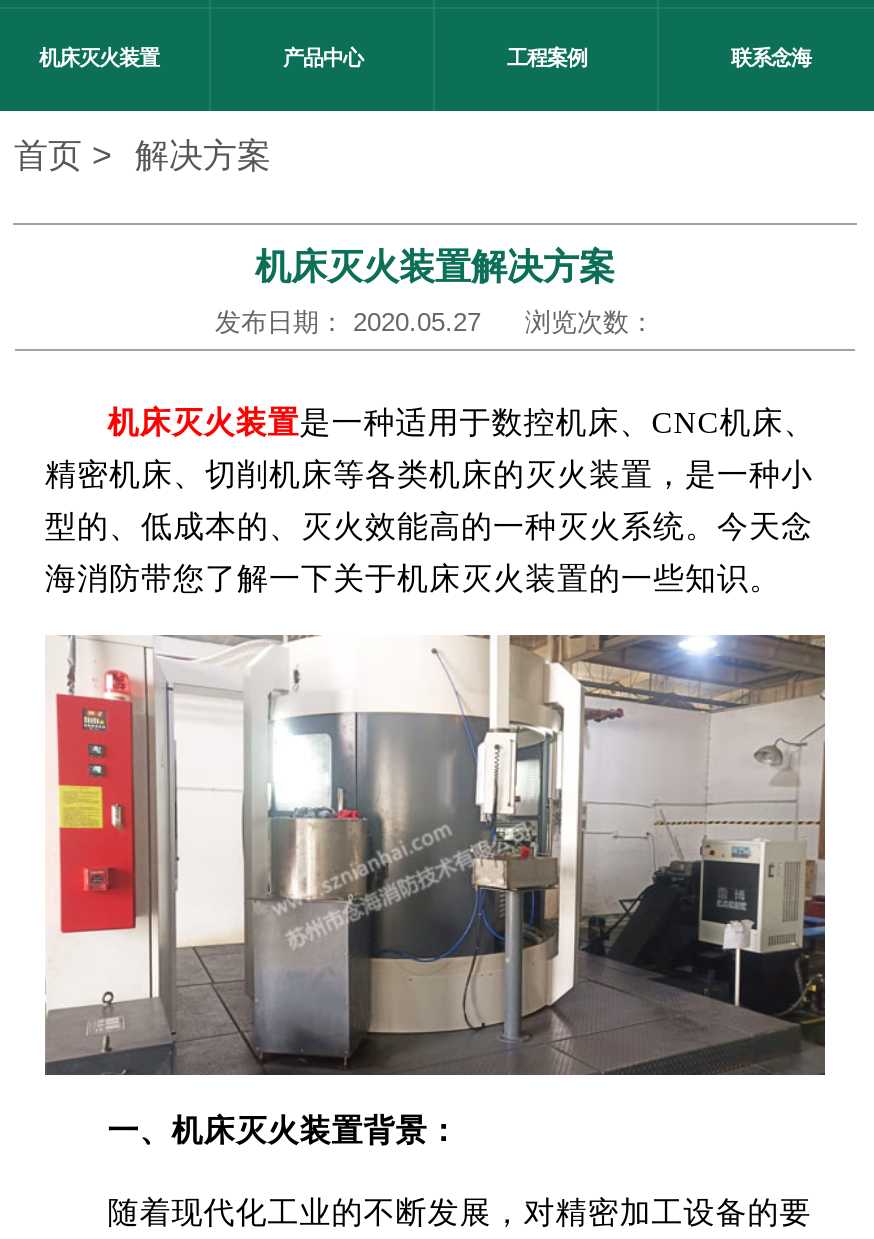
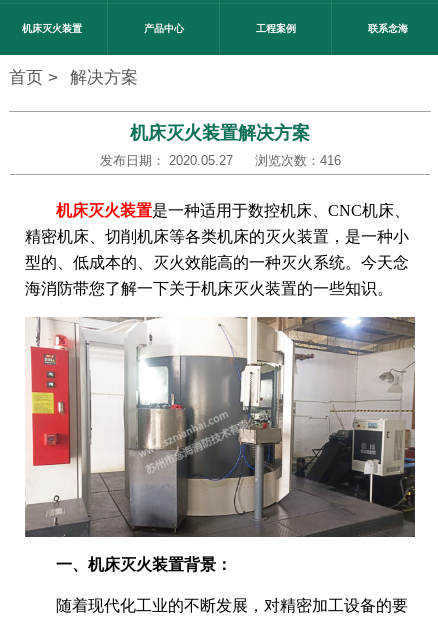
- 浏览次数：
+ 浏览次数：416
